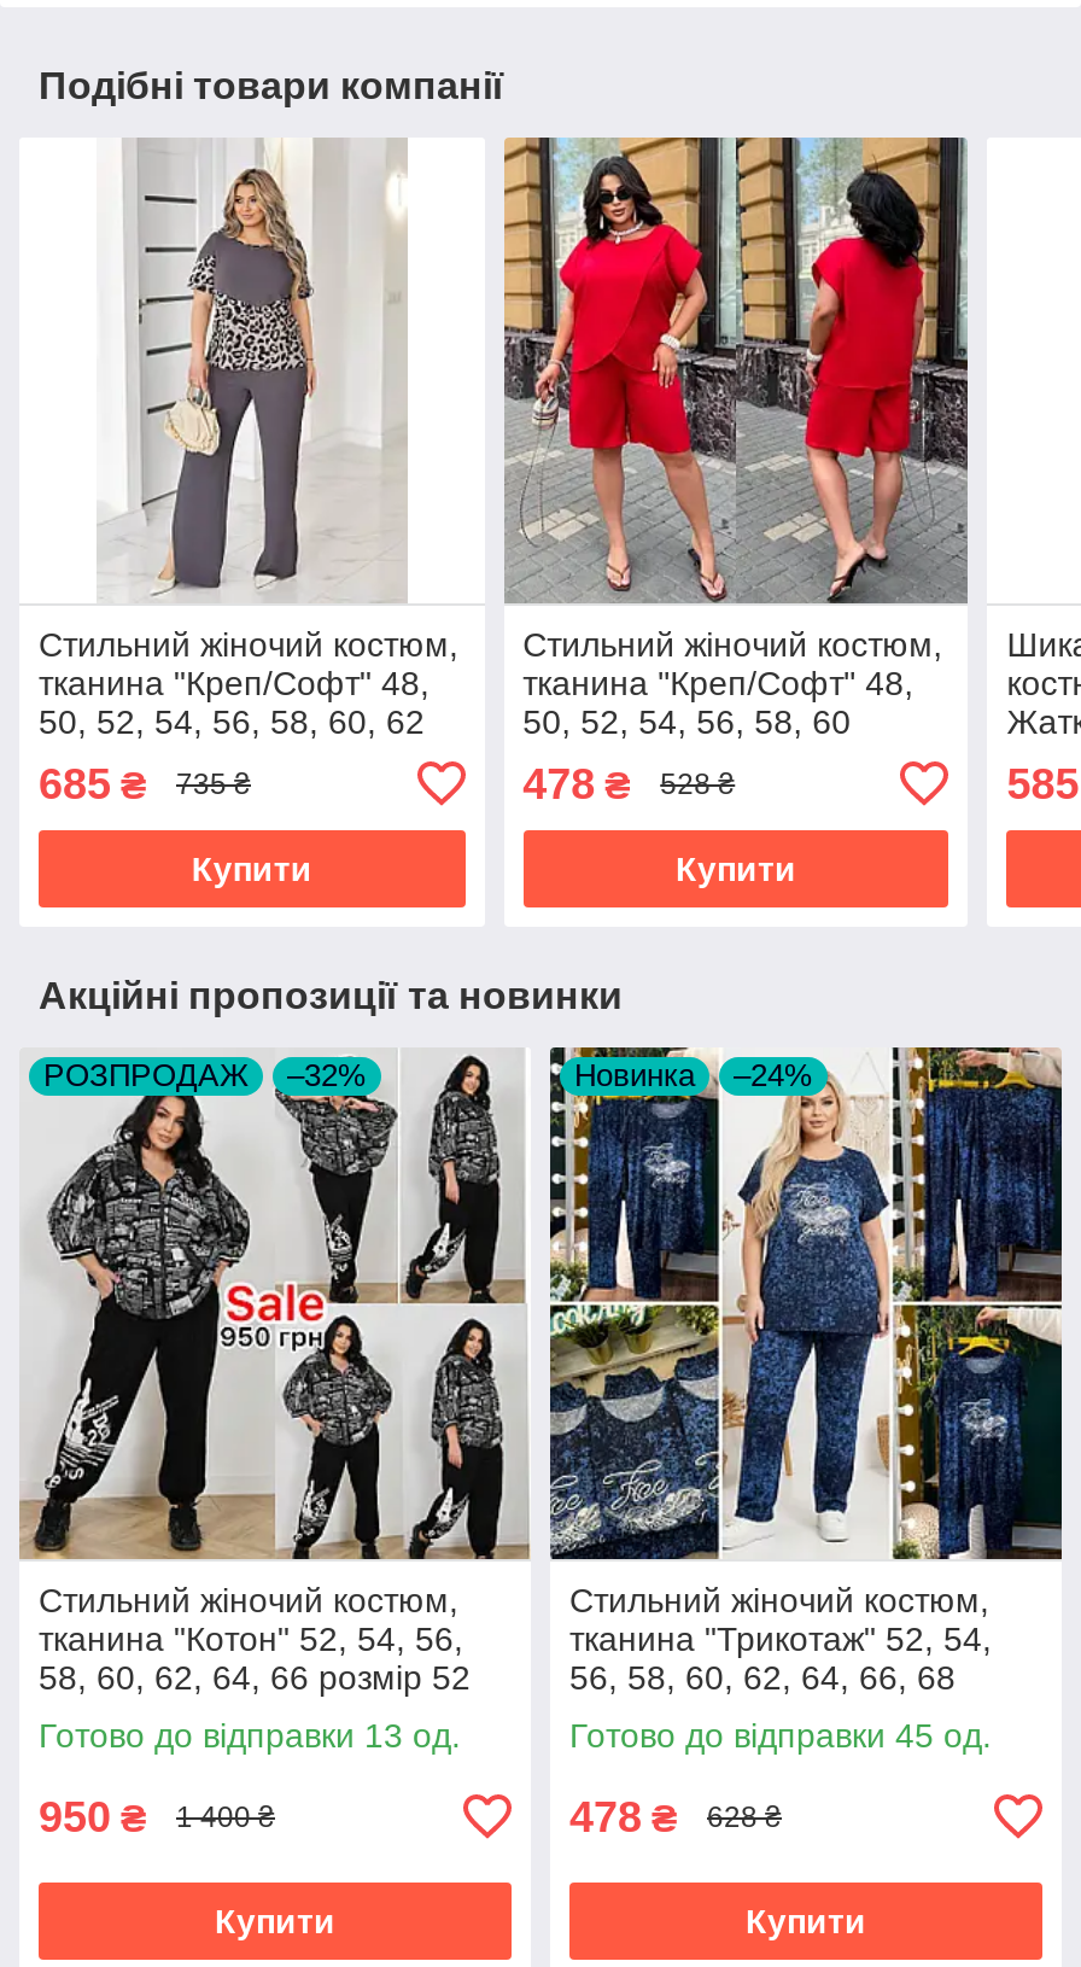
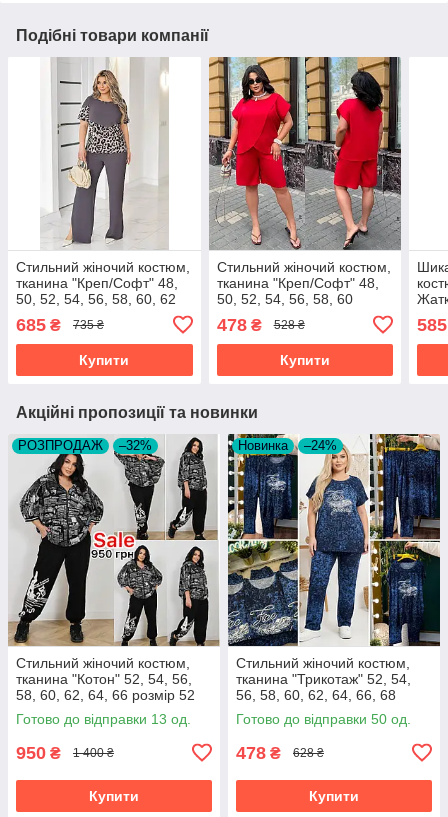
- Готово до відправки 45 од.
+ Готово до відправки 50 од.
